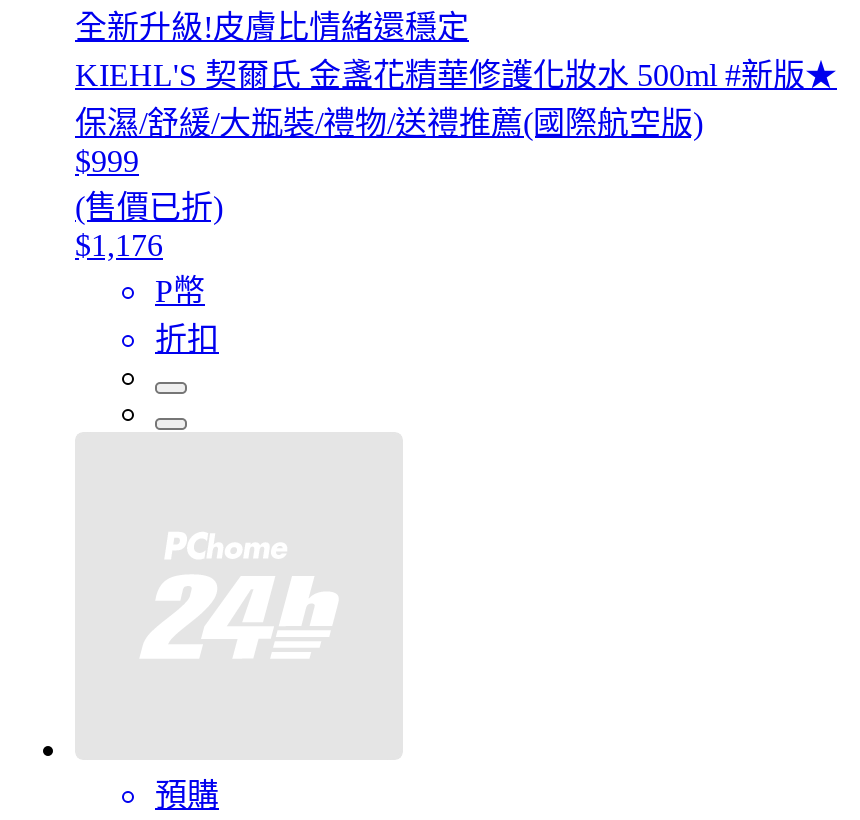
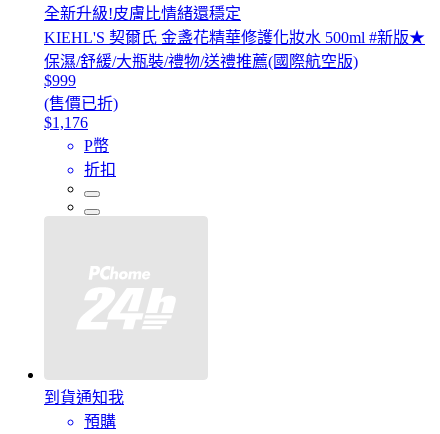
+ 到貨通知我
